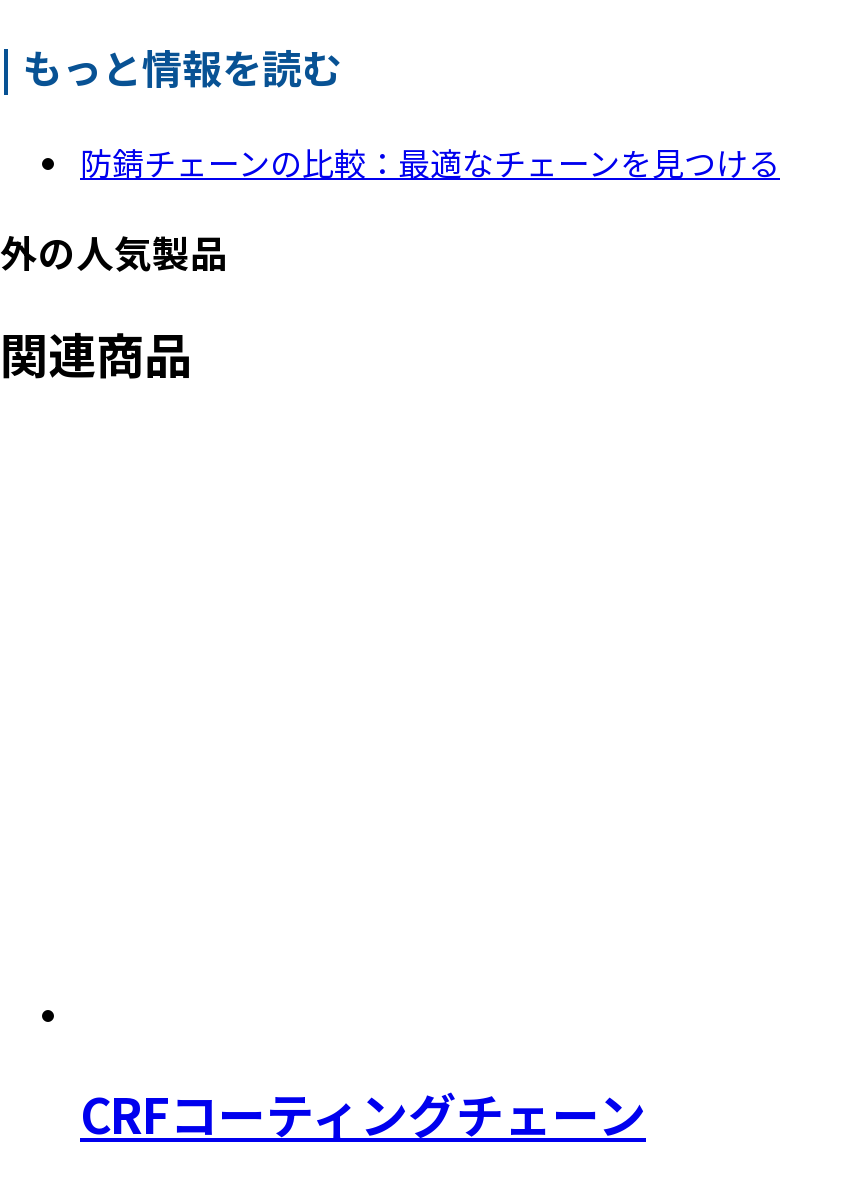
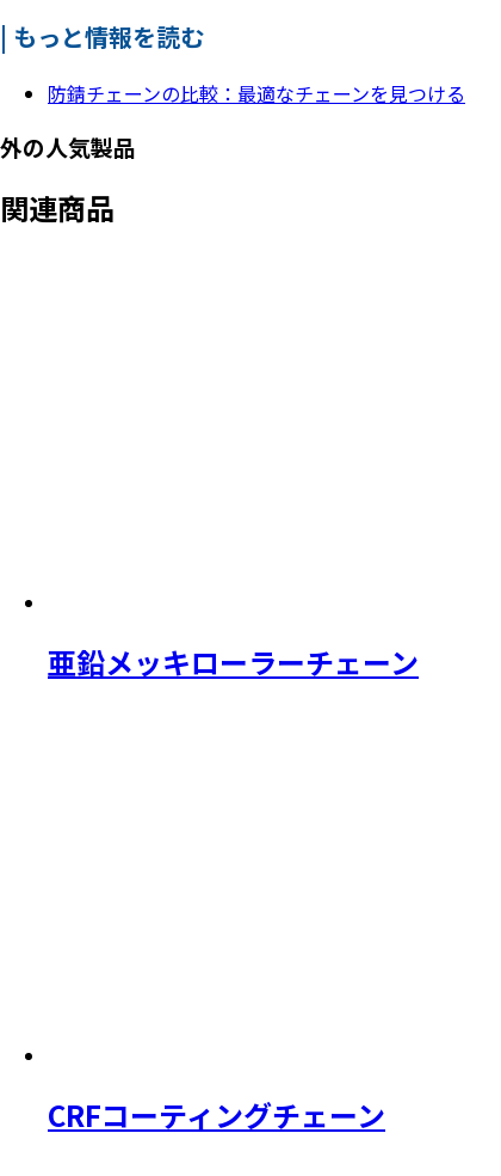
+ 亜鉛メッキローラーチェーン
